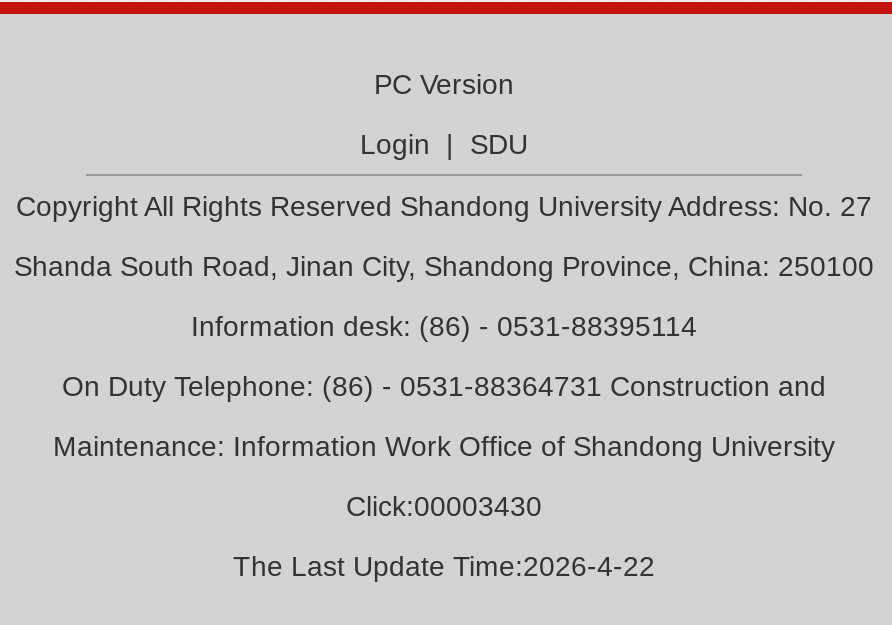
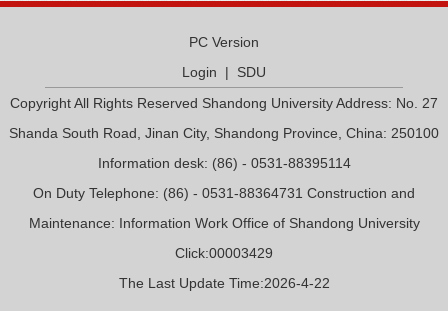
- Click:00003430
+ Click:00003429
